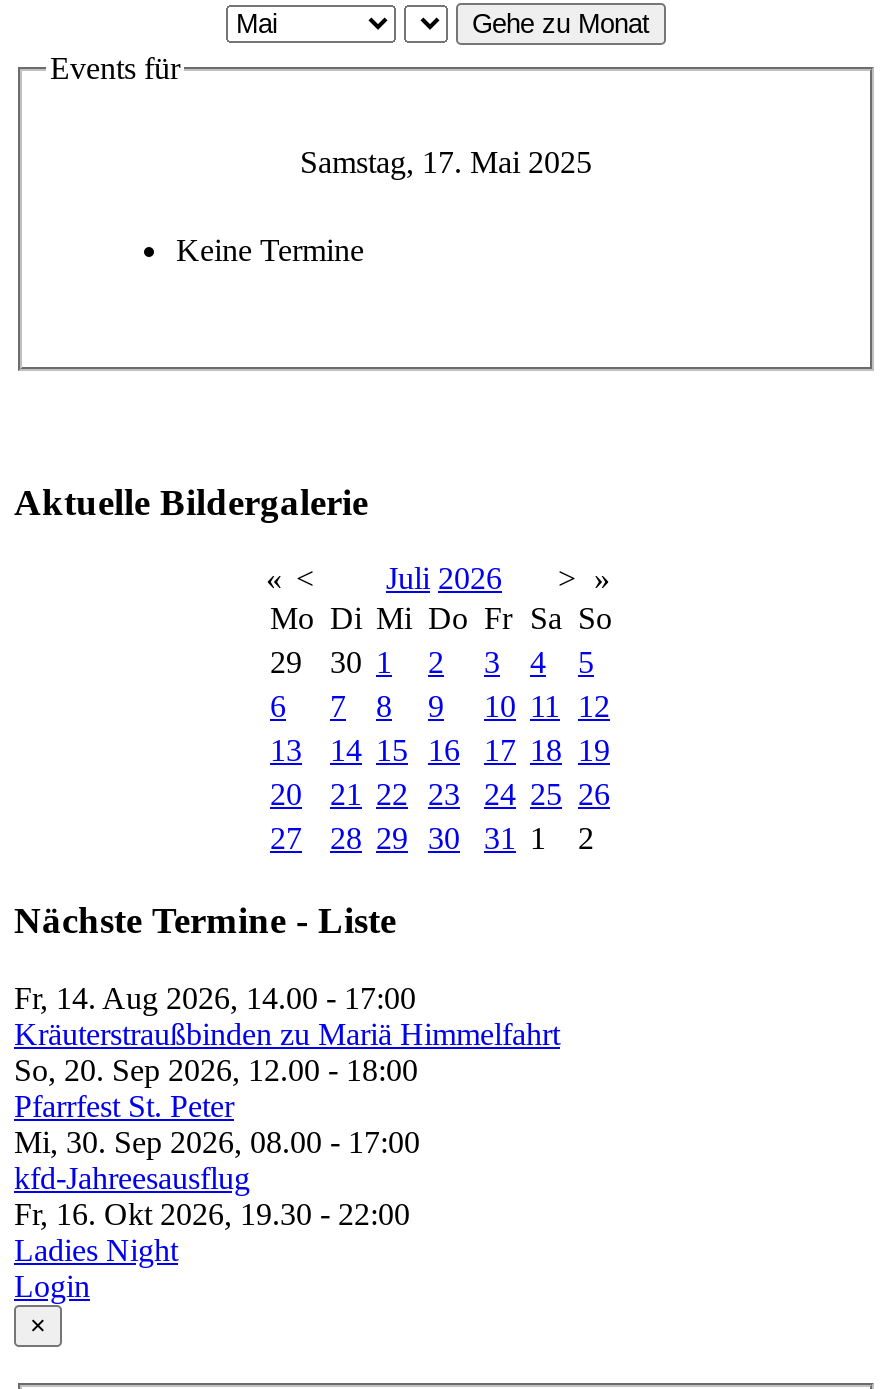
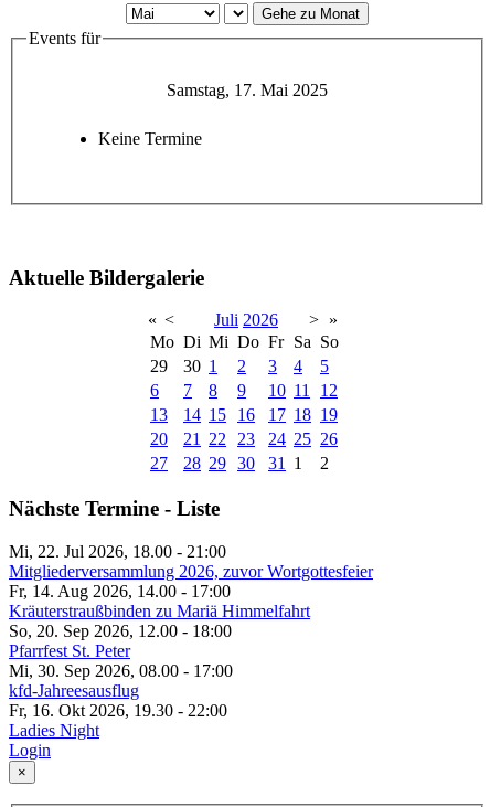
+ Mi, 22. Jul 2026, 18.00 - 21:00
+ Mitgliederversammlung 2026, zuvor Wortgottesfeier
